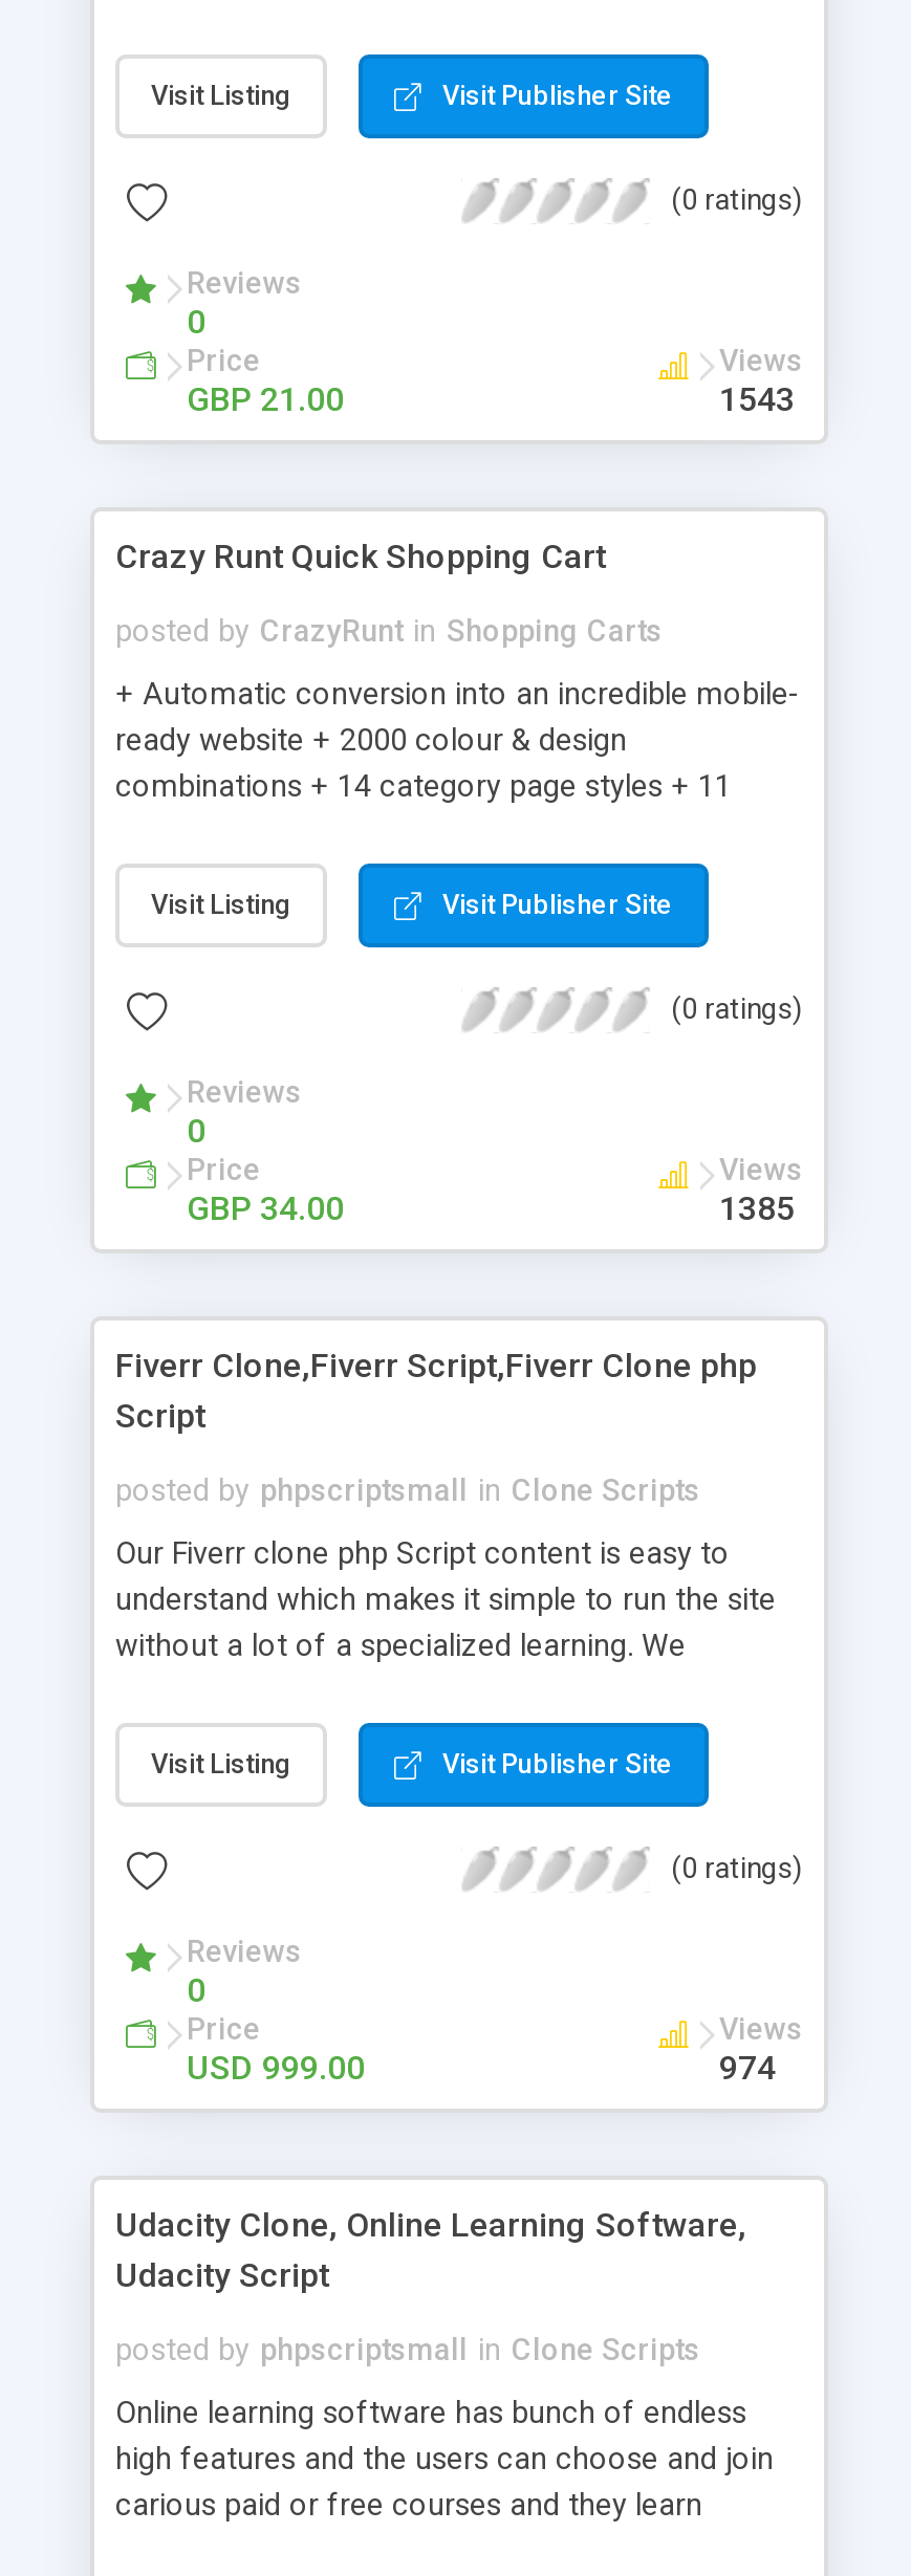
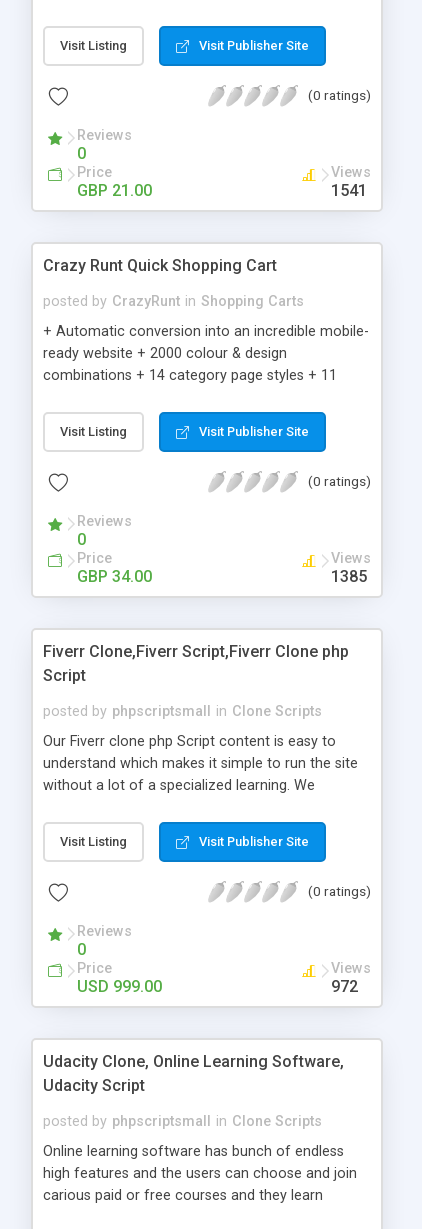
- 1543
+ 1541

- 974
+ 972
